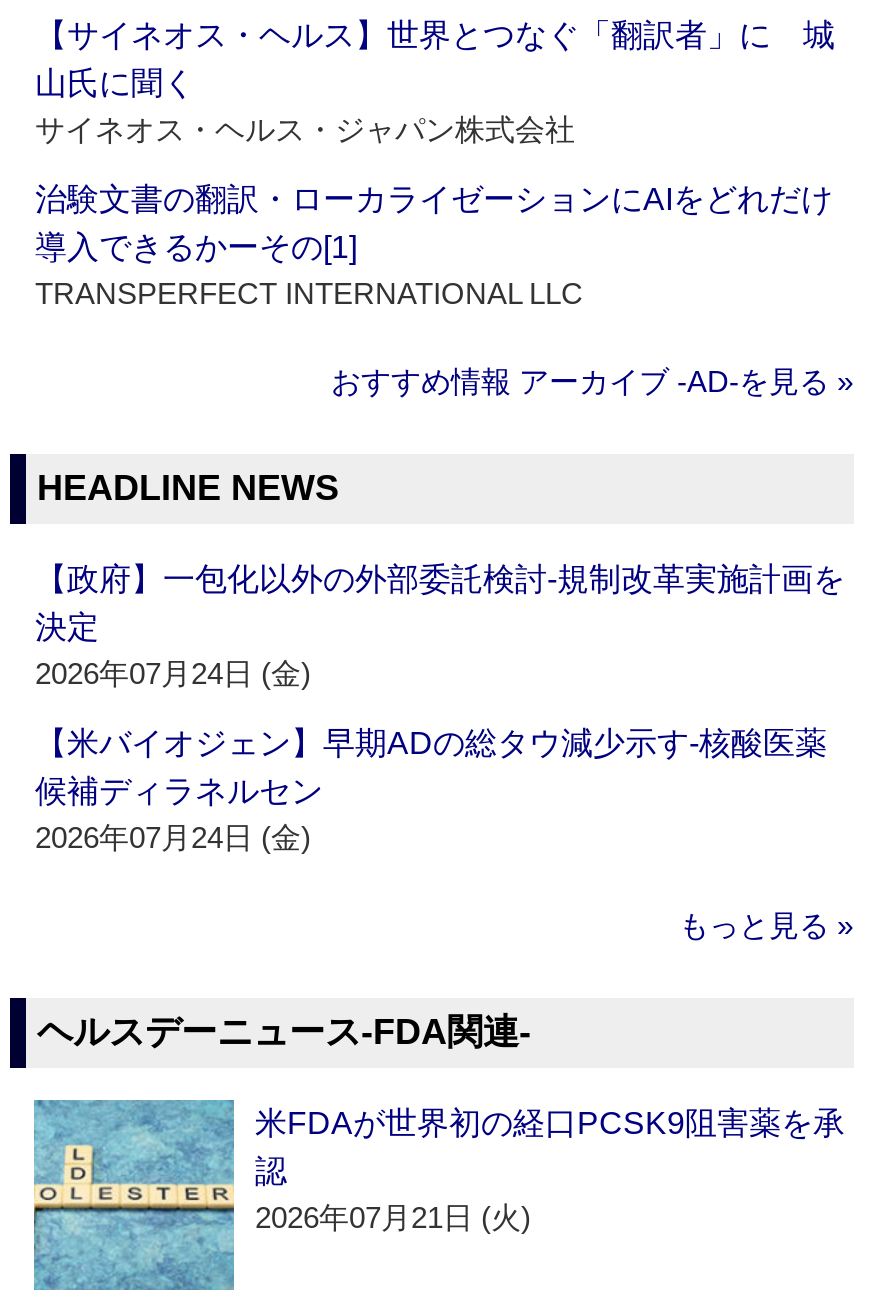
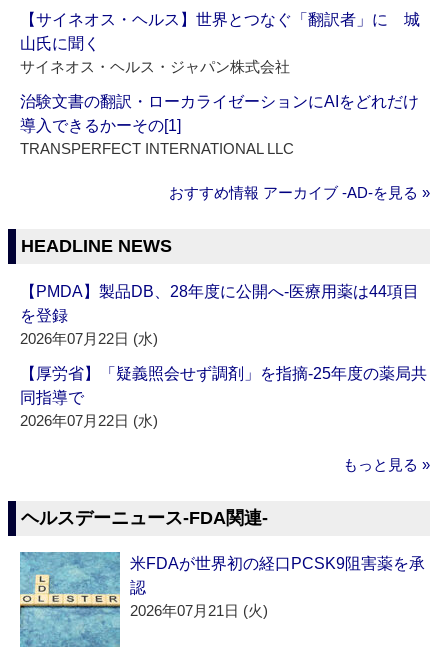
- 【政府】一包化以外の外部委託検討‐規制改革実施計画を
- 決定
- 2026年07月24日 (金)
+ 【PMDA】製品DB、28年度に公開へ‐医療用薬は44項目
+ を登録
+ 2026年07月22日 (水)

- 【米バイオジェン】早期ADの総タウ減少示す‐核酸医薬
- 候補ディラネルセン
- 2026年07月24日 (金)
+ 【厚労省】「疑義照会せず調剤」を指摘‐25年度の薬局共
+ 同指導で
+ 2026年07月22日 (水)
